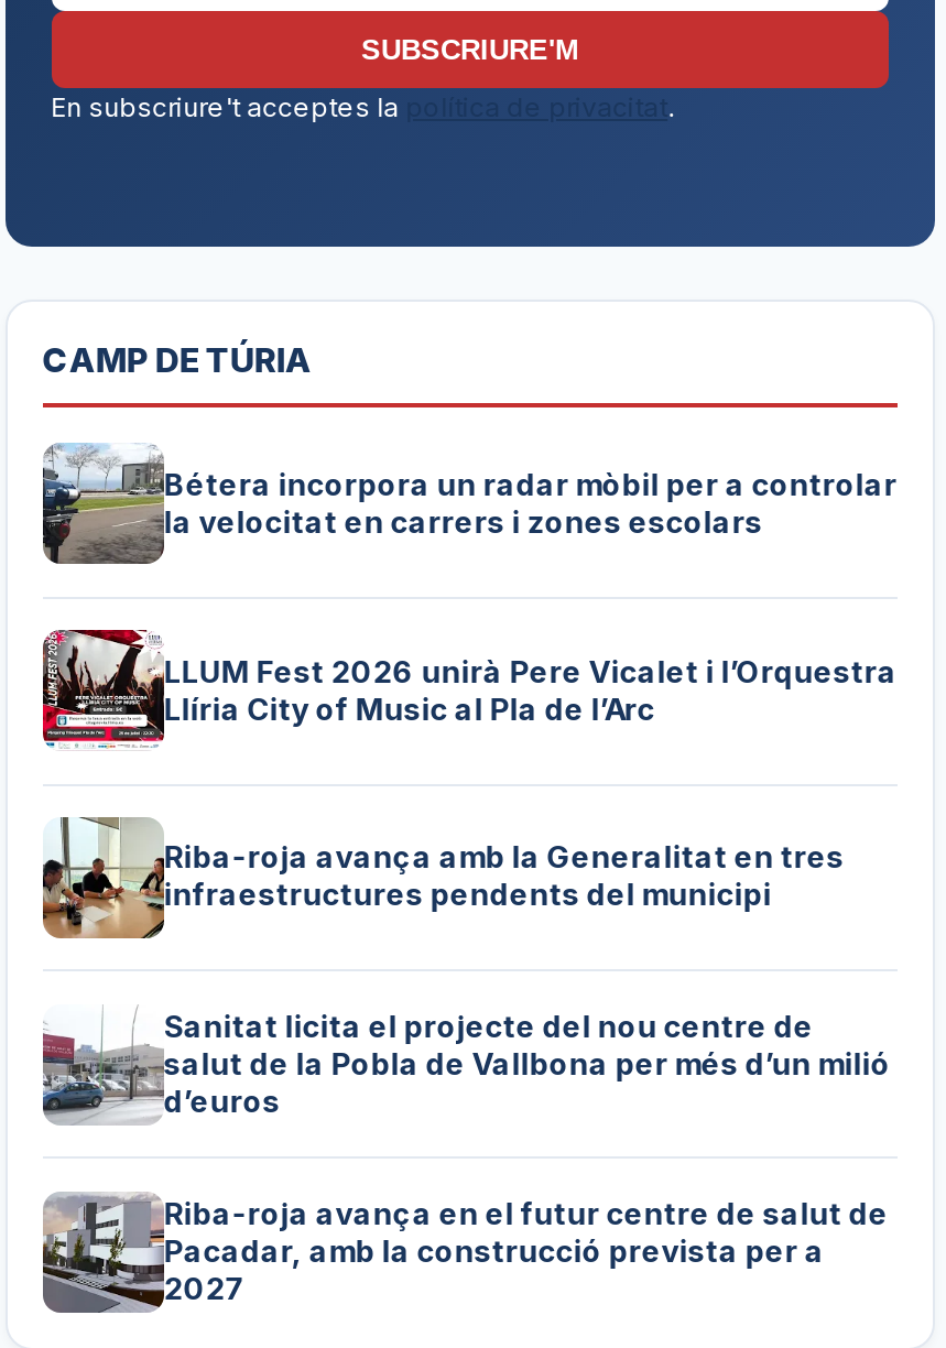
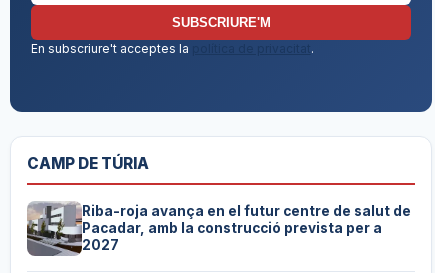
- [image]
- Bétera incorpora un radar mòbil per a controlar
- la velocitat en carrers i zones escolars

- [image]
- LLUM Fest 2026 unirà Pere Vicalet i l’Orquestra
- Llíria City of Music al Pla de l’Arc

- [image]
- Riba-roja avança amb la Generalitat en tres
- infraestructures pendents del municipi

- [image]
- Sanitat licita el projecte del nou centre de
- salut de la Pobla de Vallbona per més d’un milió
- d’euros
